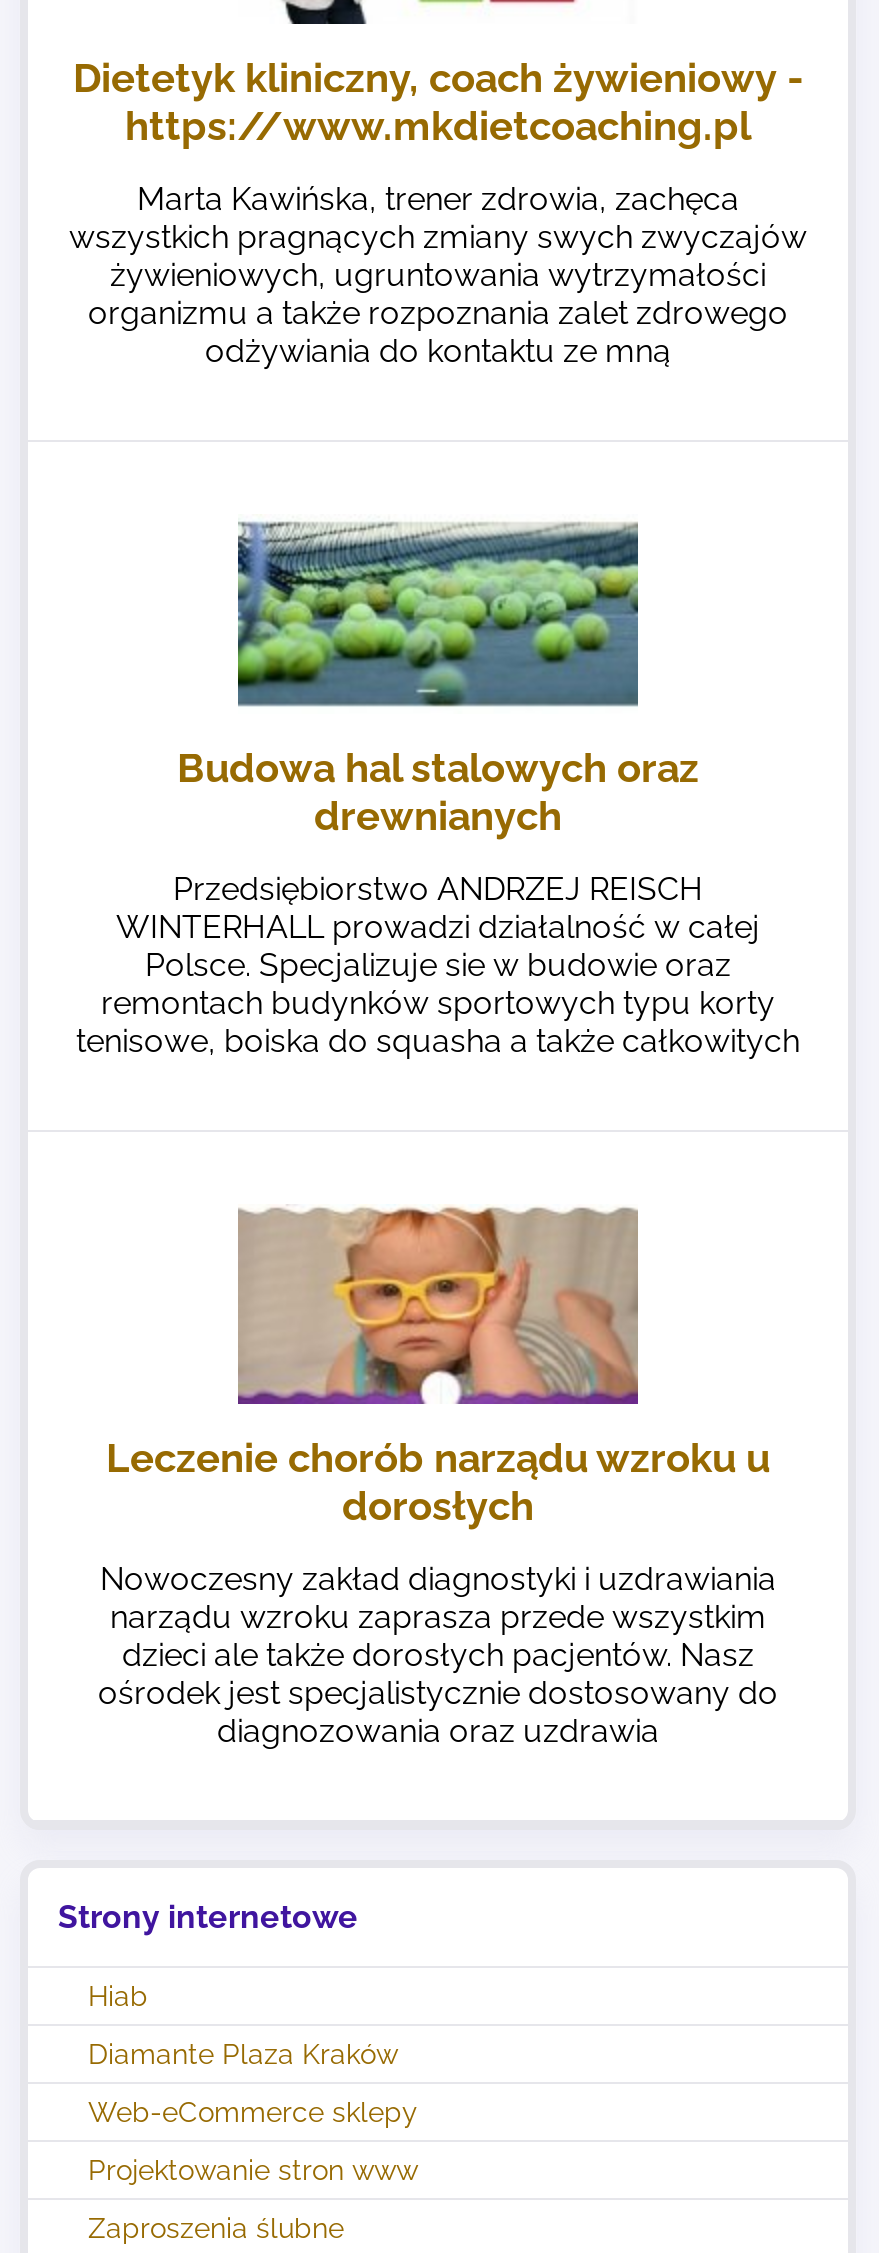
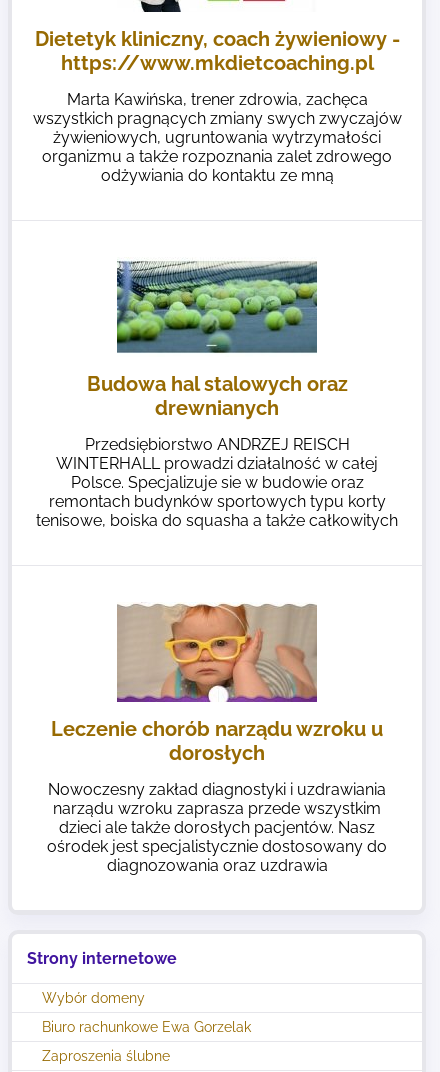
- Hiab
- Diamante Plaza Kraków
- Web-eCommerce sklepy
- Projektowanie stron www
+ Wybór domeny
+ Biuro rachunkowe Ewa Gorzelak
